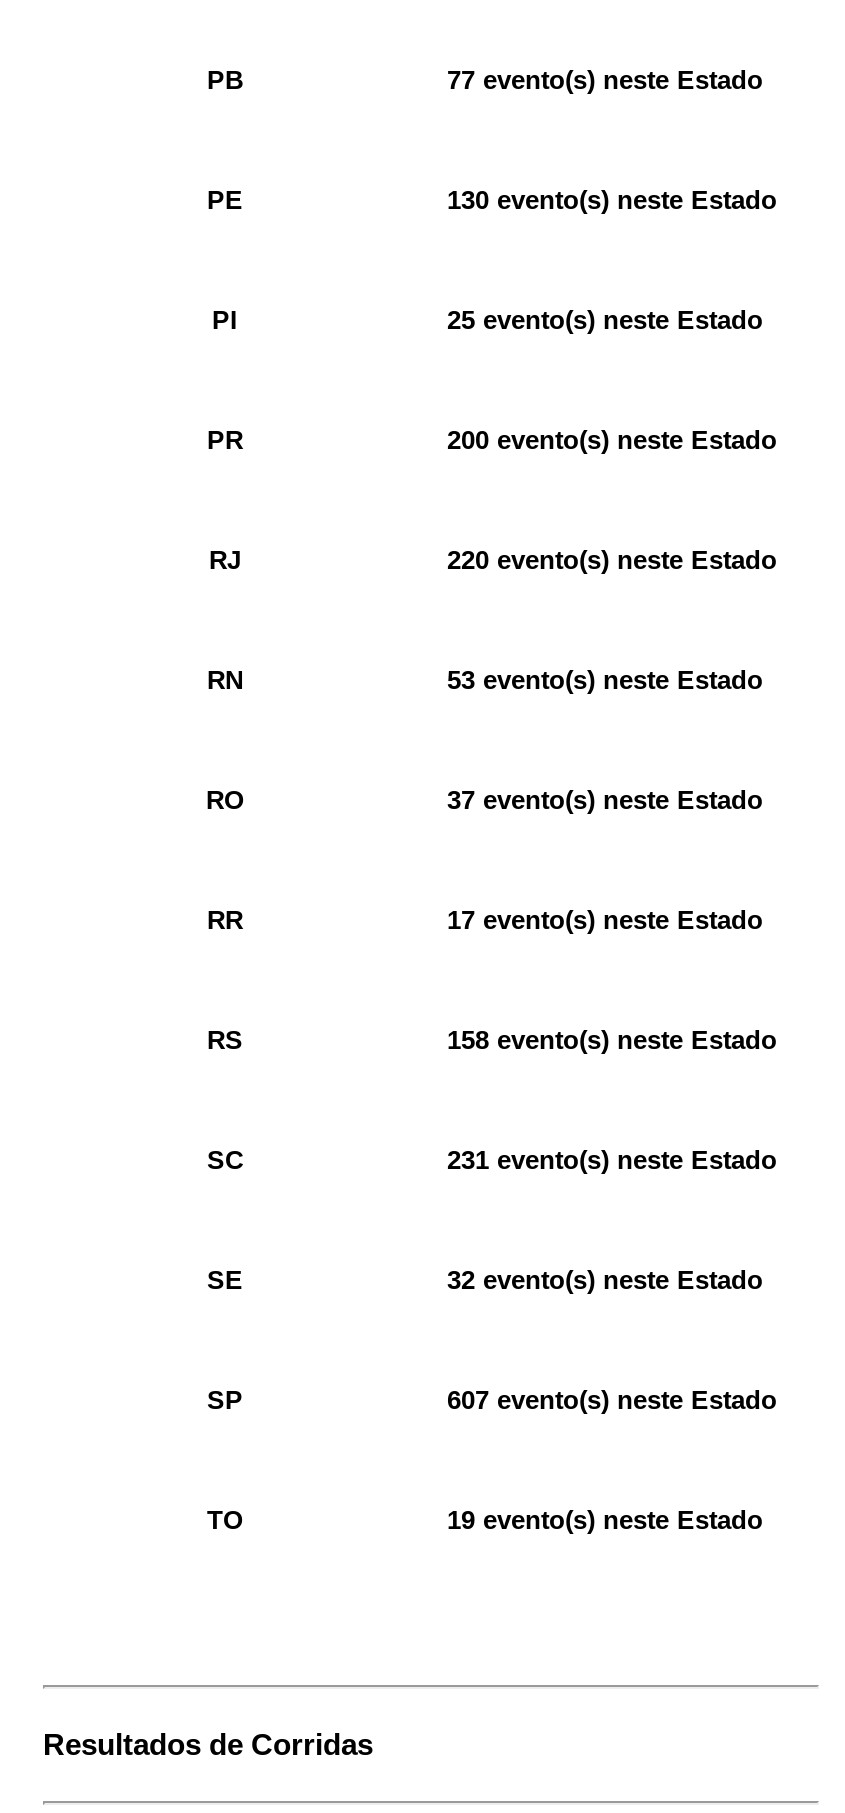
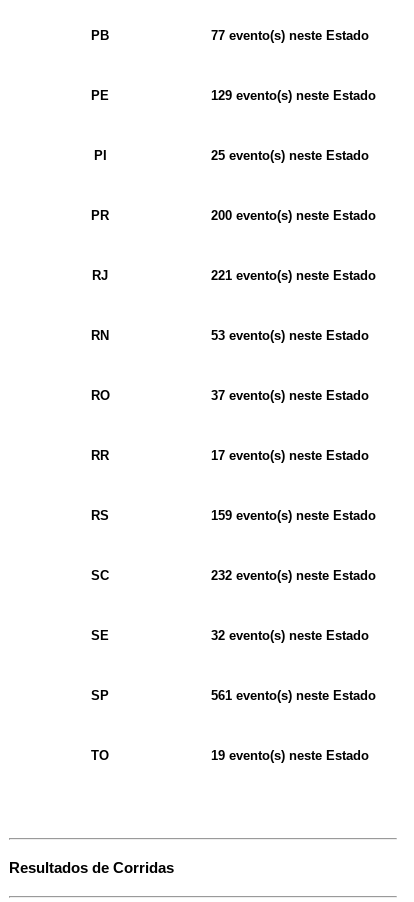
- 130 evento(s) neste Estado
+ 129 evento(s) neste Estado

- 220 evento(s) neste Estado
+ 221 evento(s) neste Estado

- 158 evento(s) neste Estado
+ 159 evento(s) neste Estado

- 231 evento(s) neste Estado
+ 232 evento(s) neste Estado

- 607 evento(s) neste Estado
+ 561 evento(s) neste Estado
